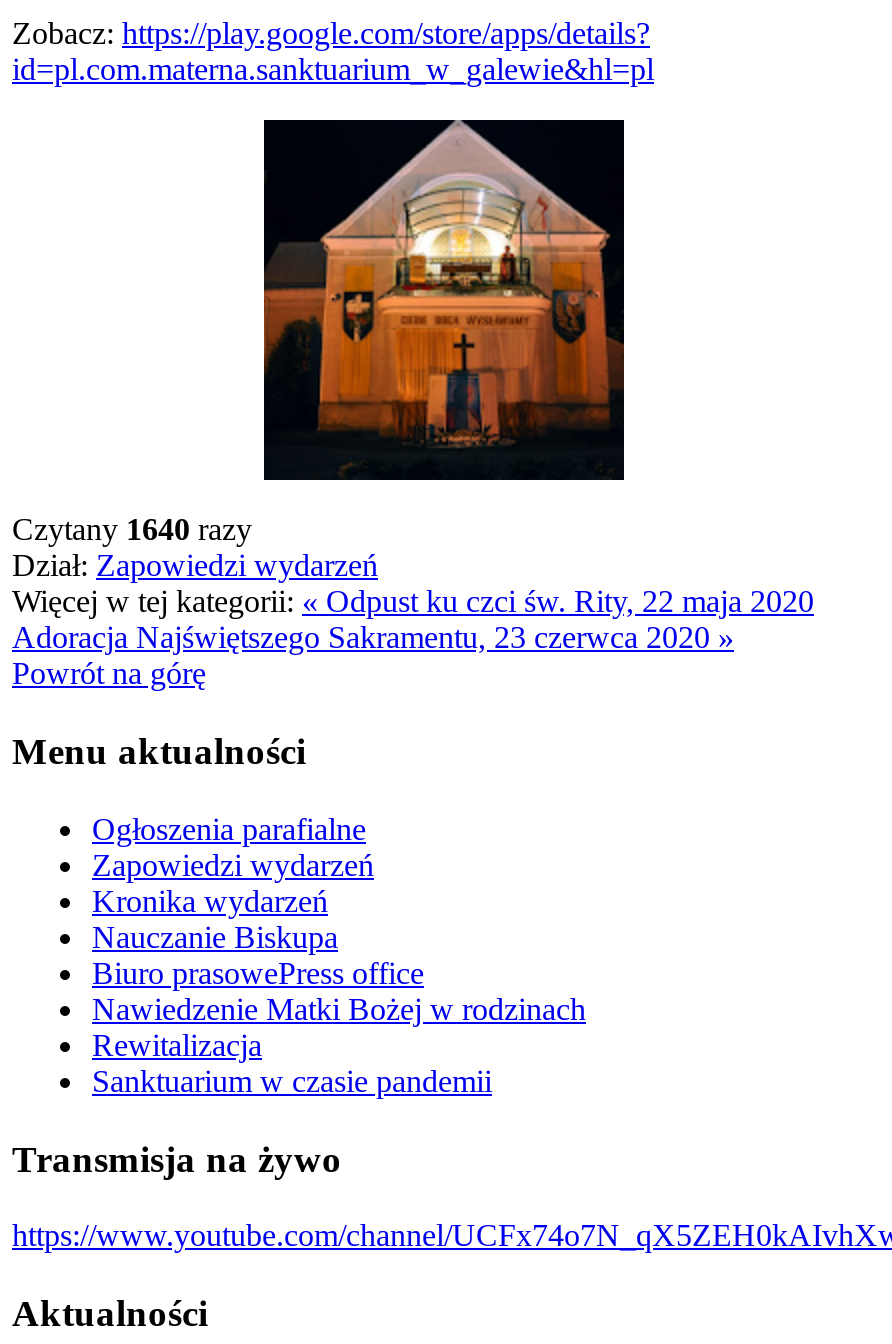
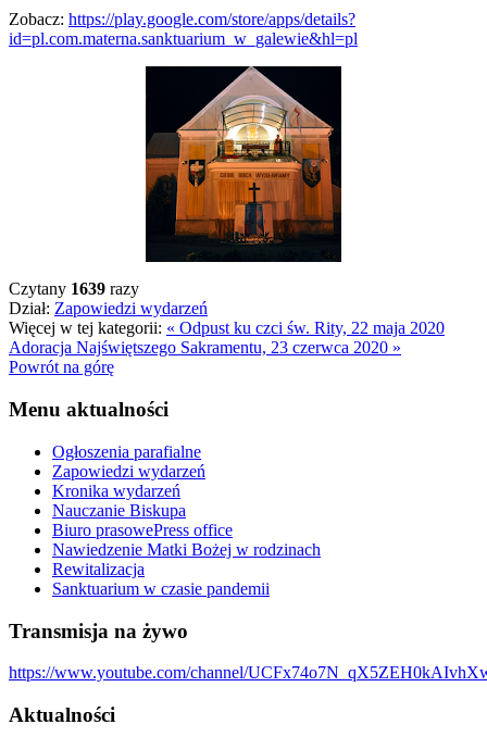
- Czytany 1640 razy
+ Czytany 1639 razy
